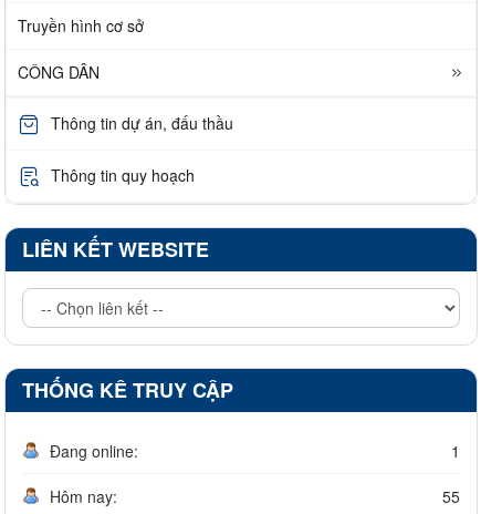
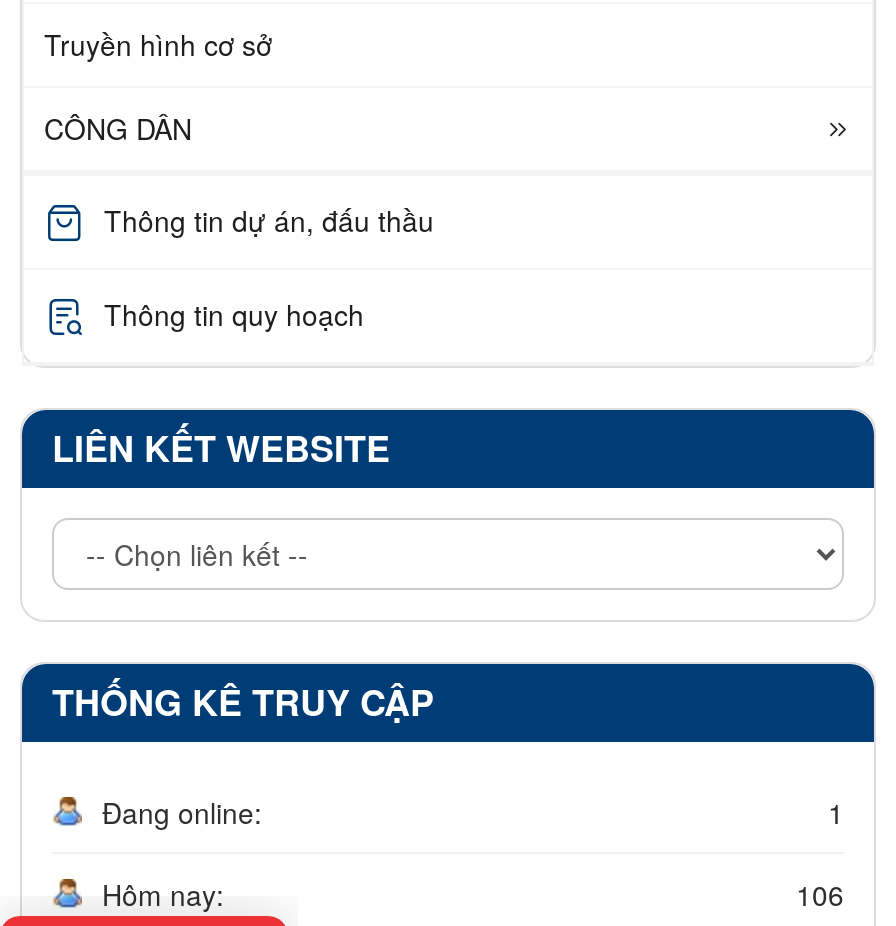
- 55
+ 106
